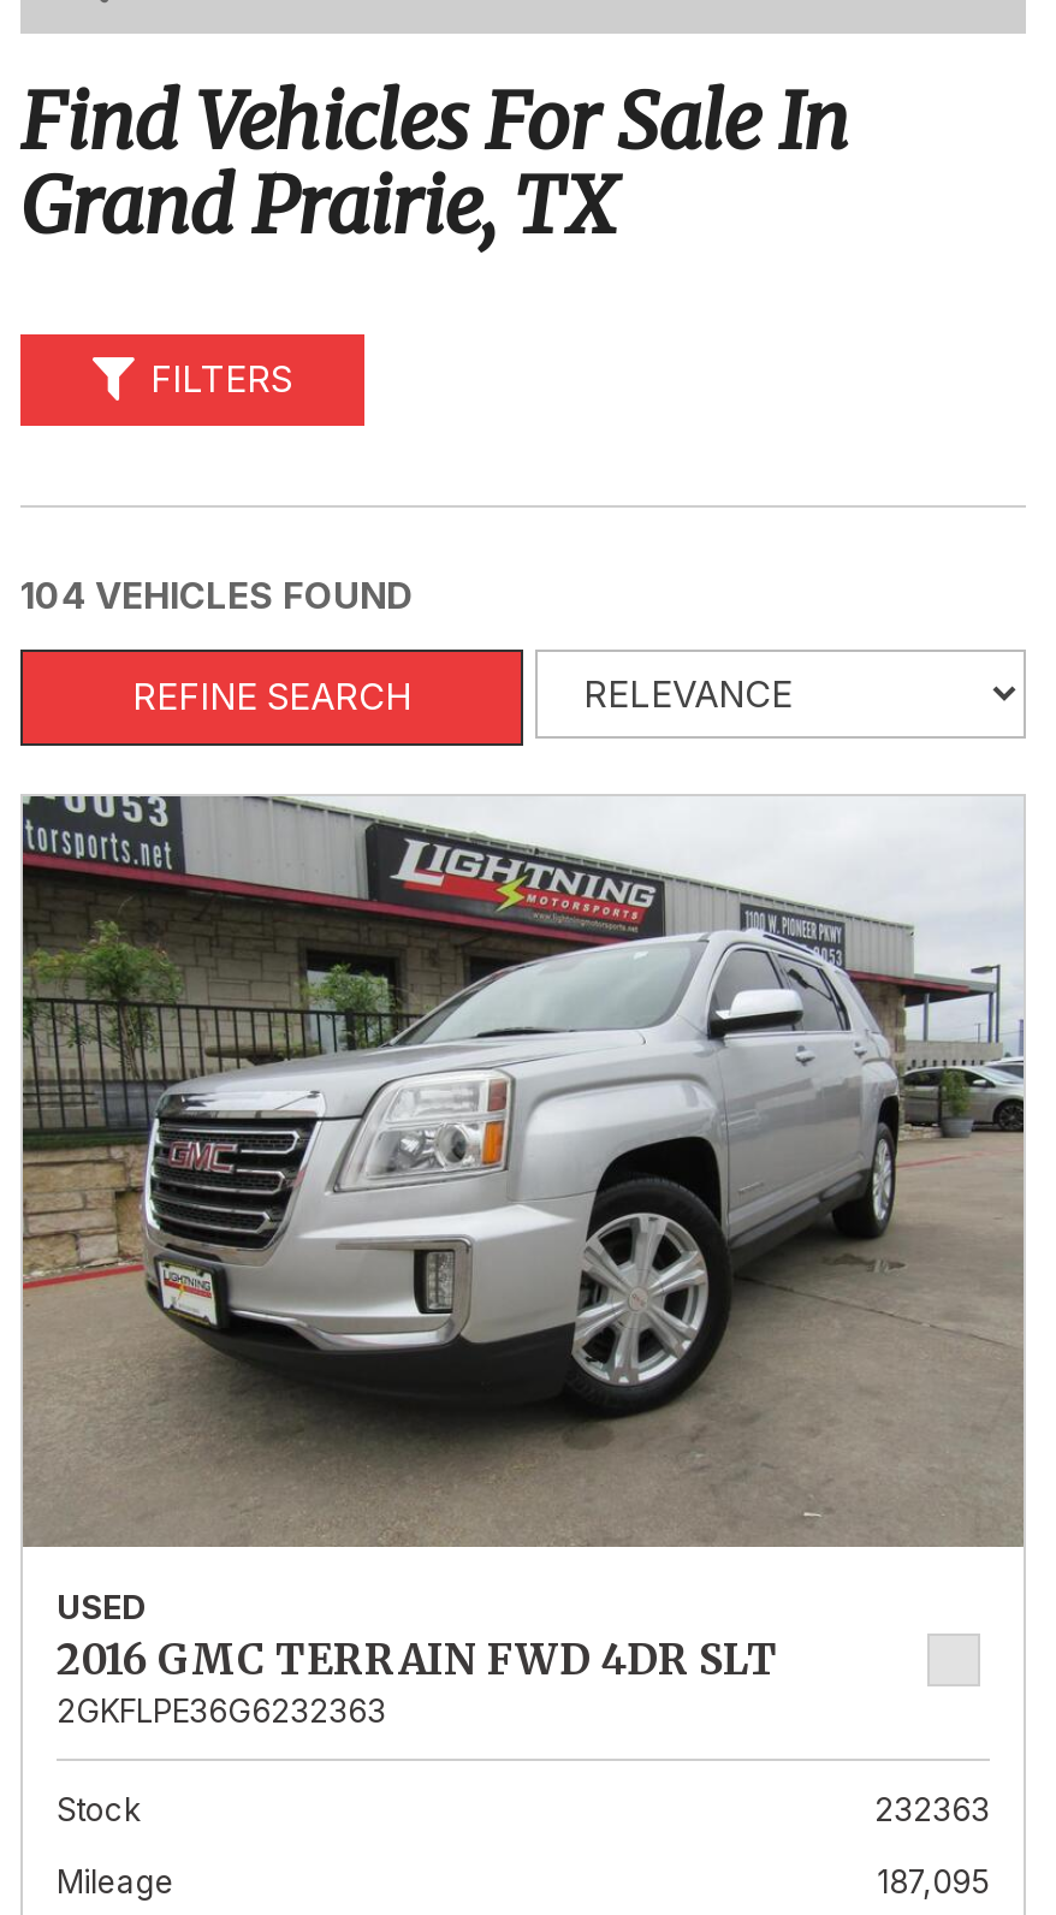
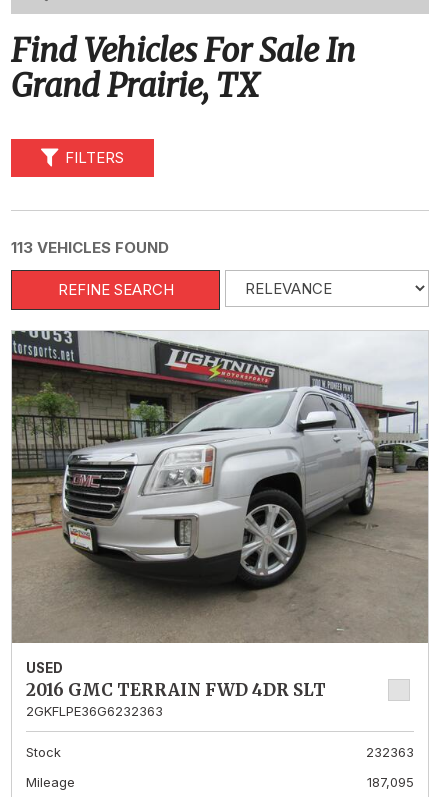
- 104 VEHICLES FOUND
+ 113 VEHICLES FOUND
